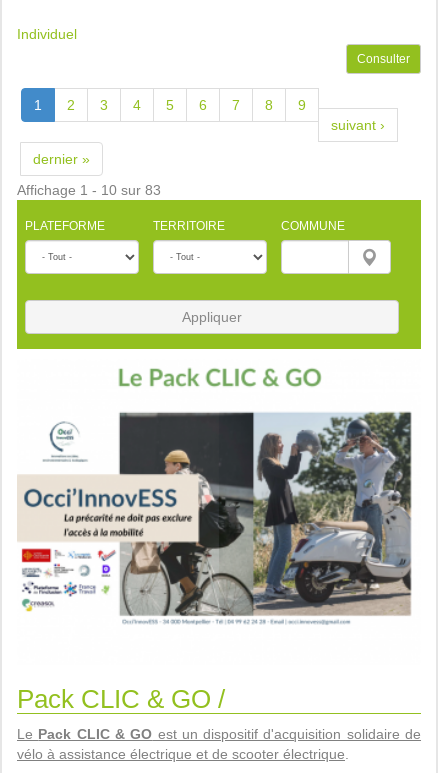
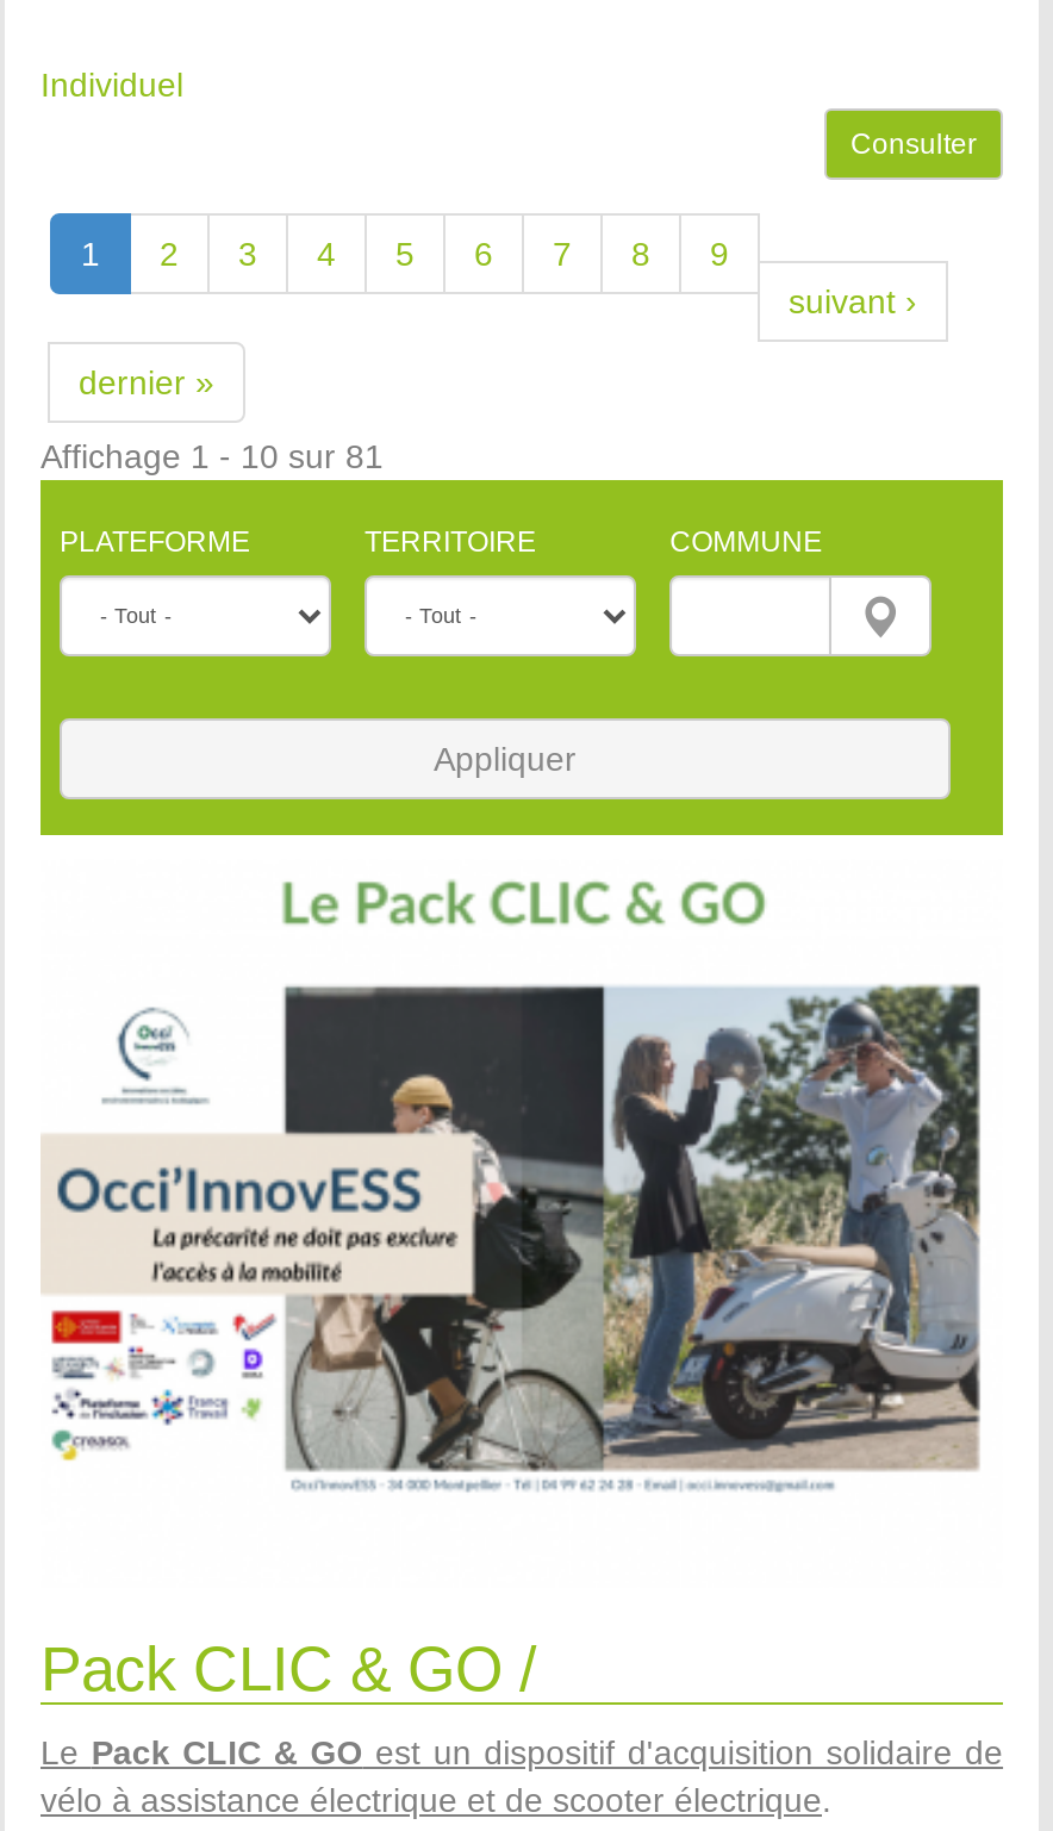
- Affichage 1 - 10 sur 83
+ Affichage 1 - 10 sur 81
